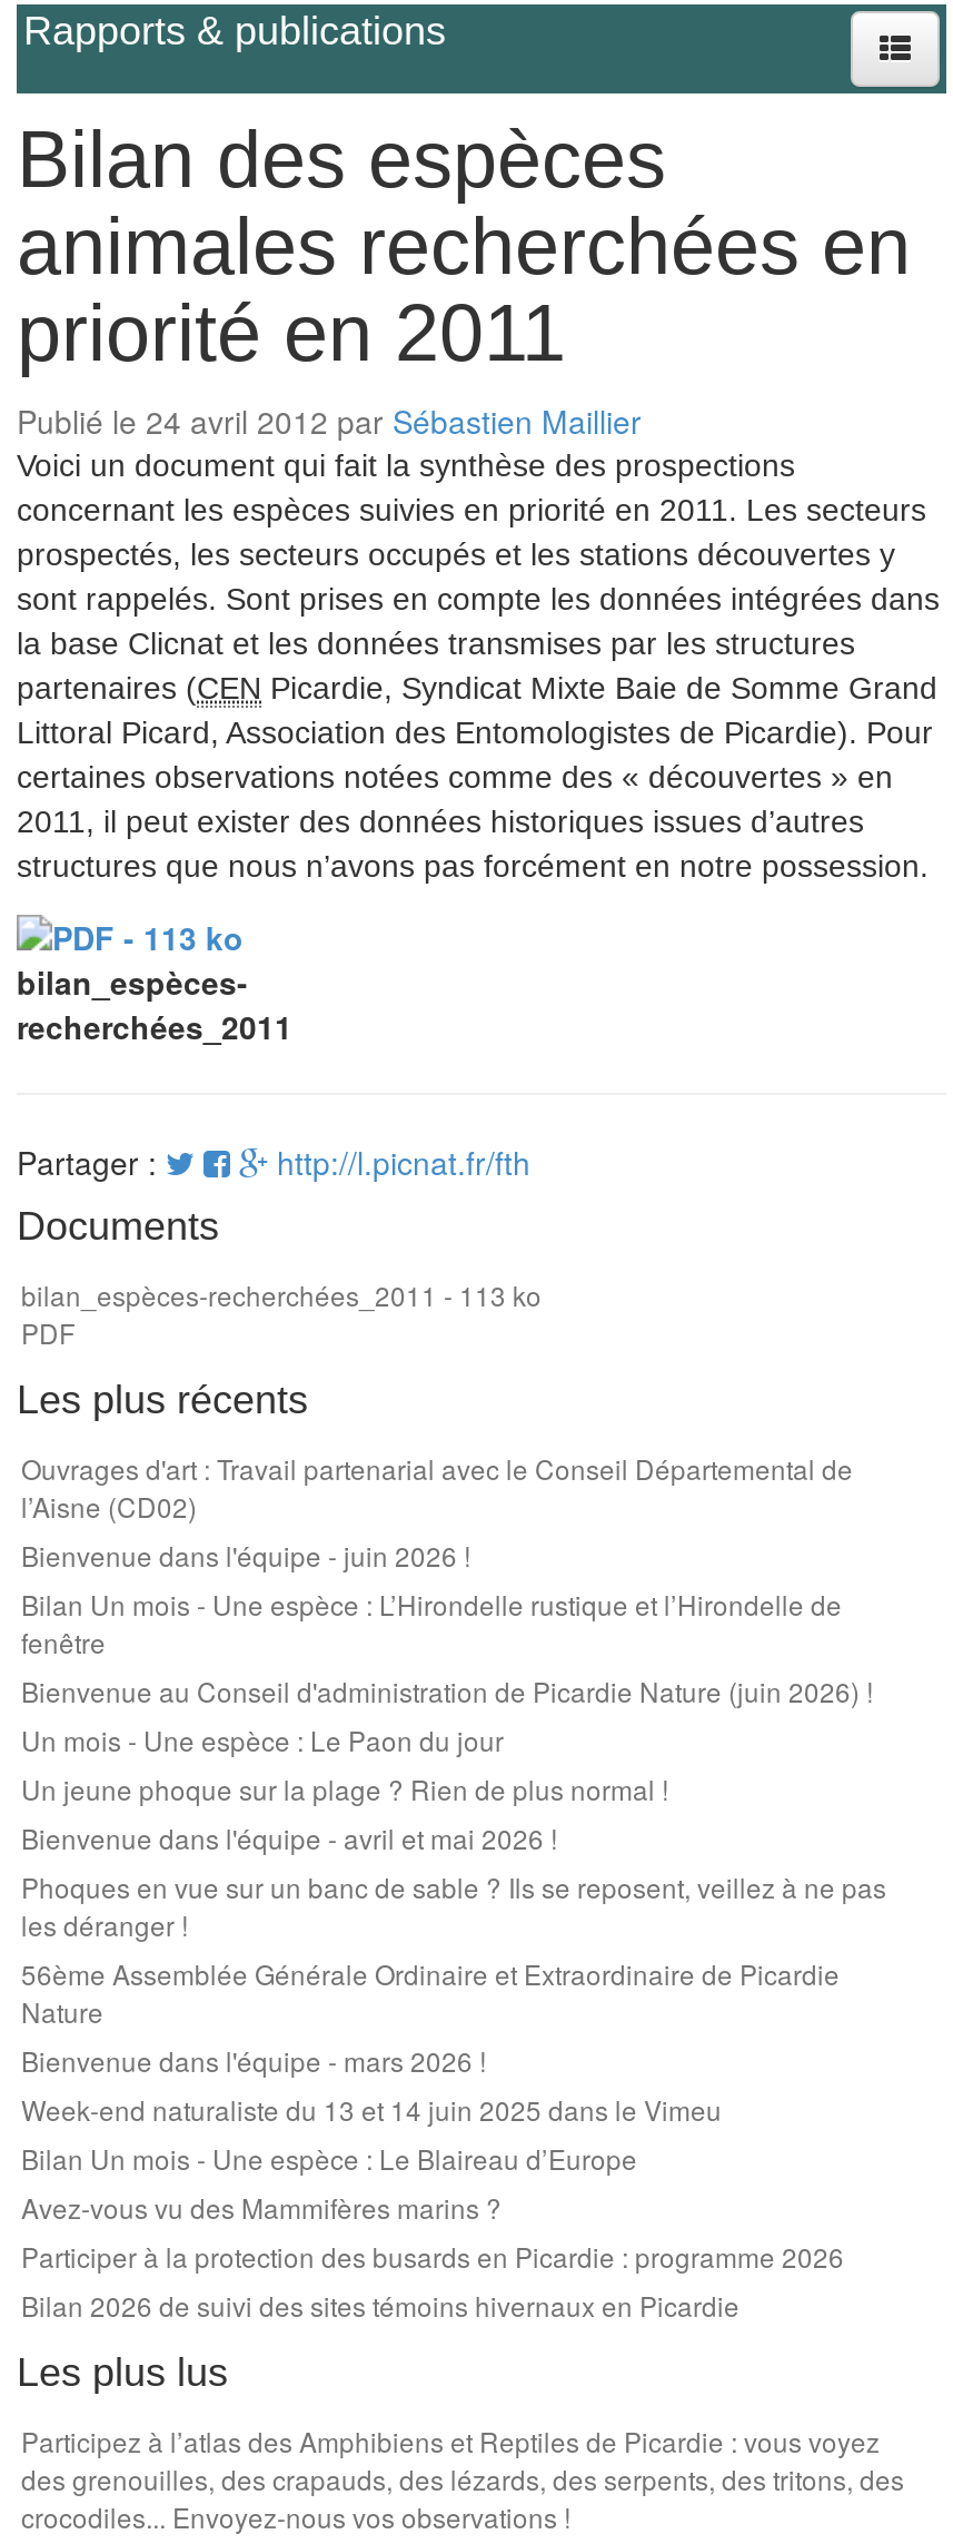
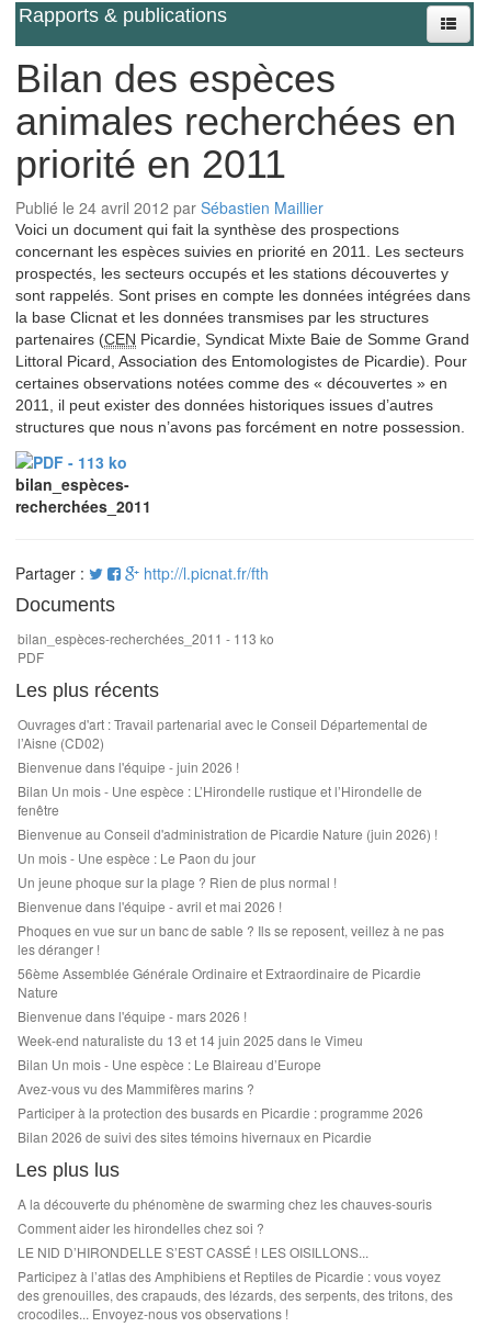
+ A la découverte du phénomène de swarming chez les chauves-souris
+ Comment aider les hirondelles chez soi ?
+ LE NID D’HIRONDELLE S’EST CASSÉ ! LES OISILLONS...
